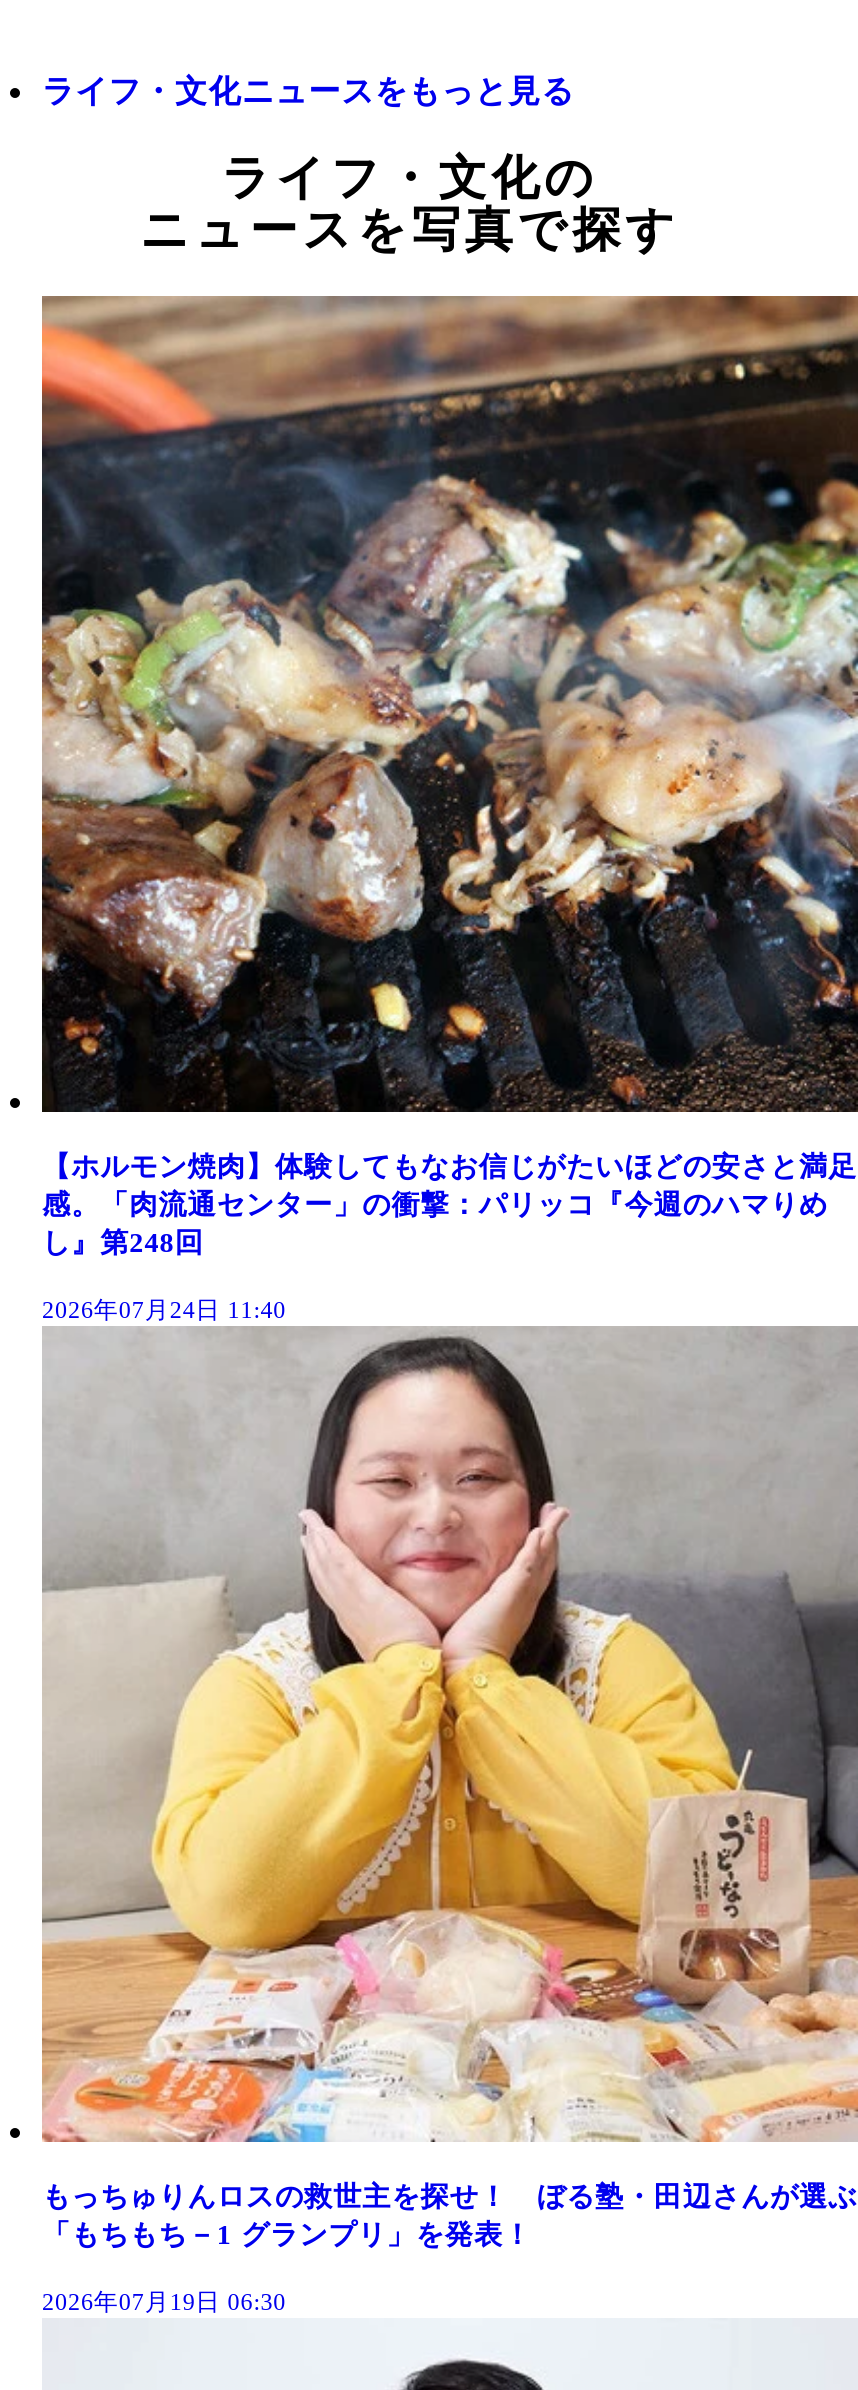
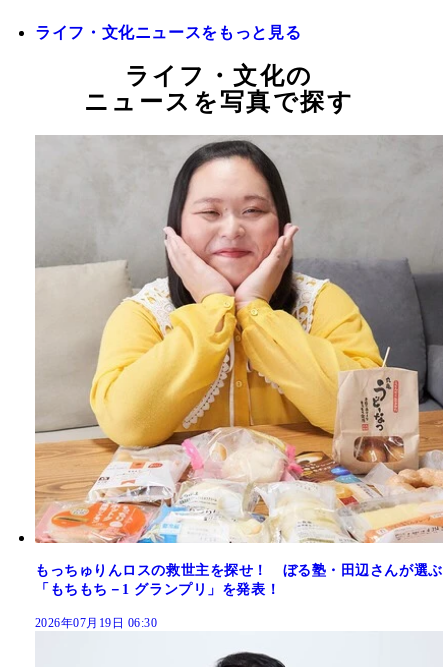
- [image]
- 【ホルモン焼肉】体験してもなお信じがたいほどの安さと満足
- 感。「肉流通センター」の衝撃：パリッコ『今週のハマりめ
- し』第248回
- 2026年07月24日 11:40
